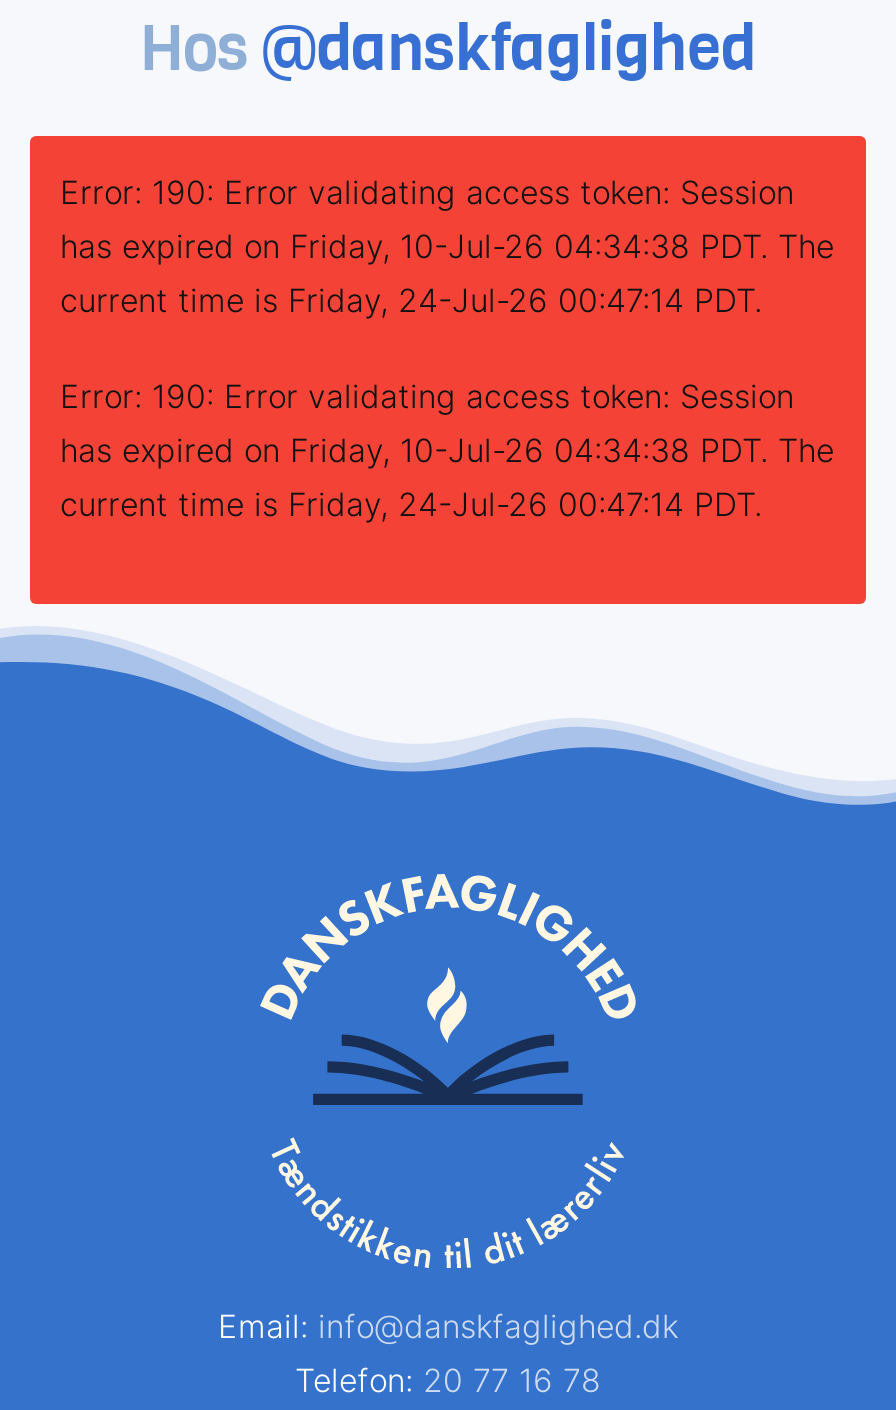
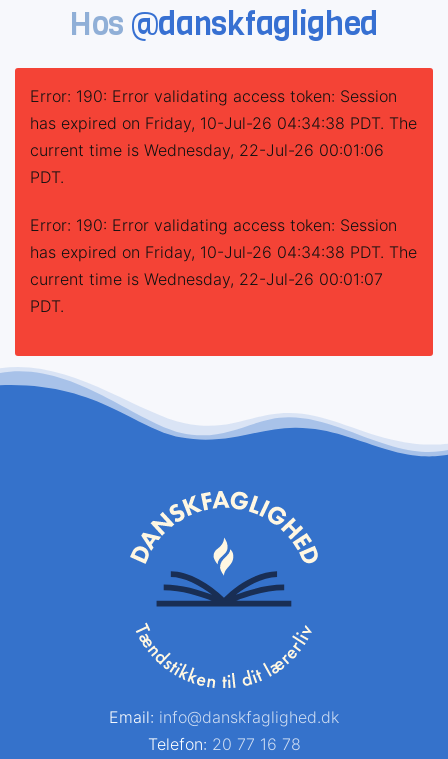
- current time is Friday, 24-Jul-26 00:47:14 PDT.
+ current time is Wednesday, 22-Jul-26 00:01:06
+ PDT.

- current time is Friday, 24-Jul-26 00:47:14 PDT.
+ current time is Wednesday, 22-Jul-26 00:01:07
+ PDT.
